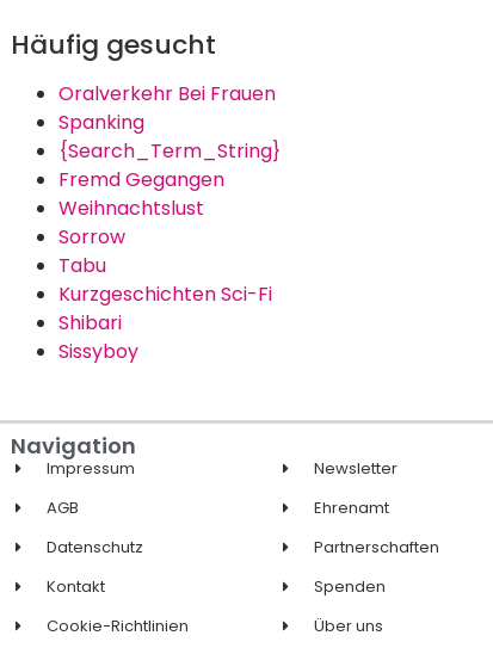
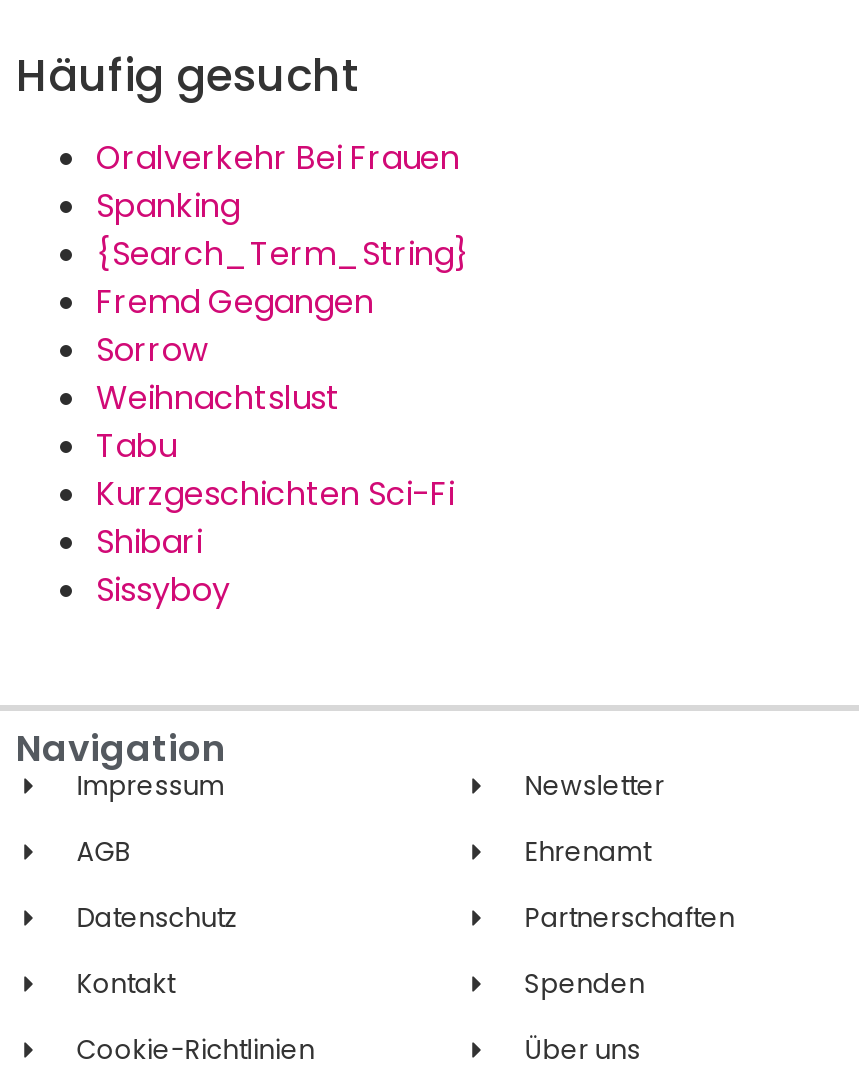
moved down: Weihnachtslust

moved up: Sorrow
